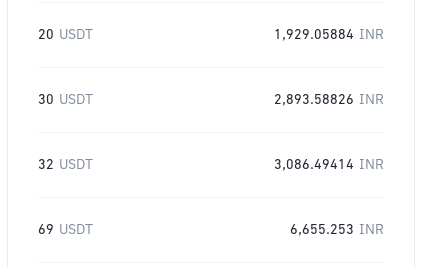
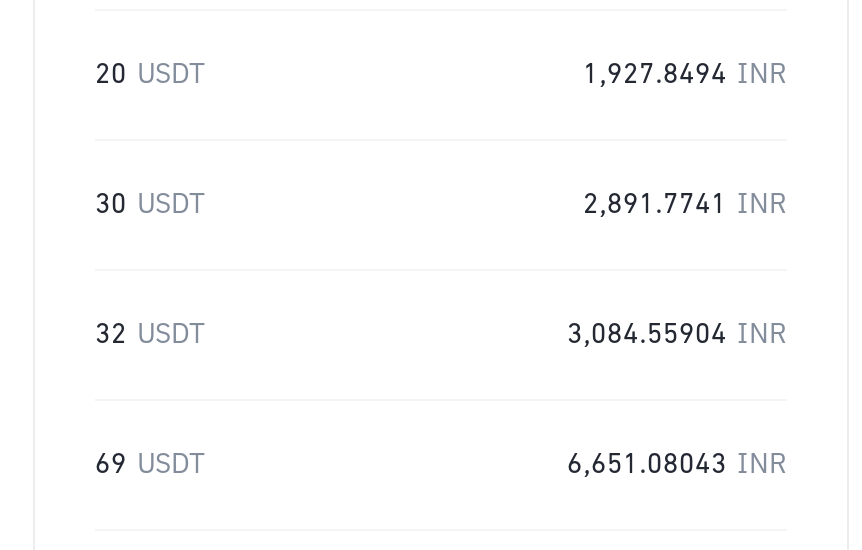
- 1,929.05884 INR
+ 1,927.8494 INR

- 2,893.58826 INR
+ 2,891.7741 INR

- 3,086.49414 INR
+ 3,084.55904 INR

- 6,655.253 INR
+ 6,651.08043 INR
